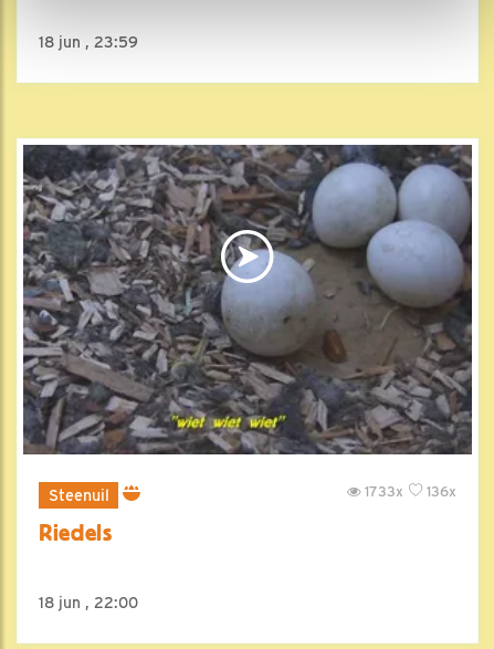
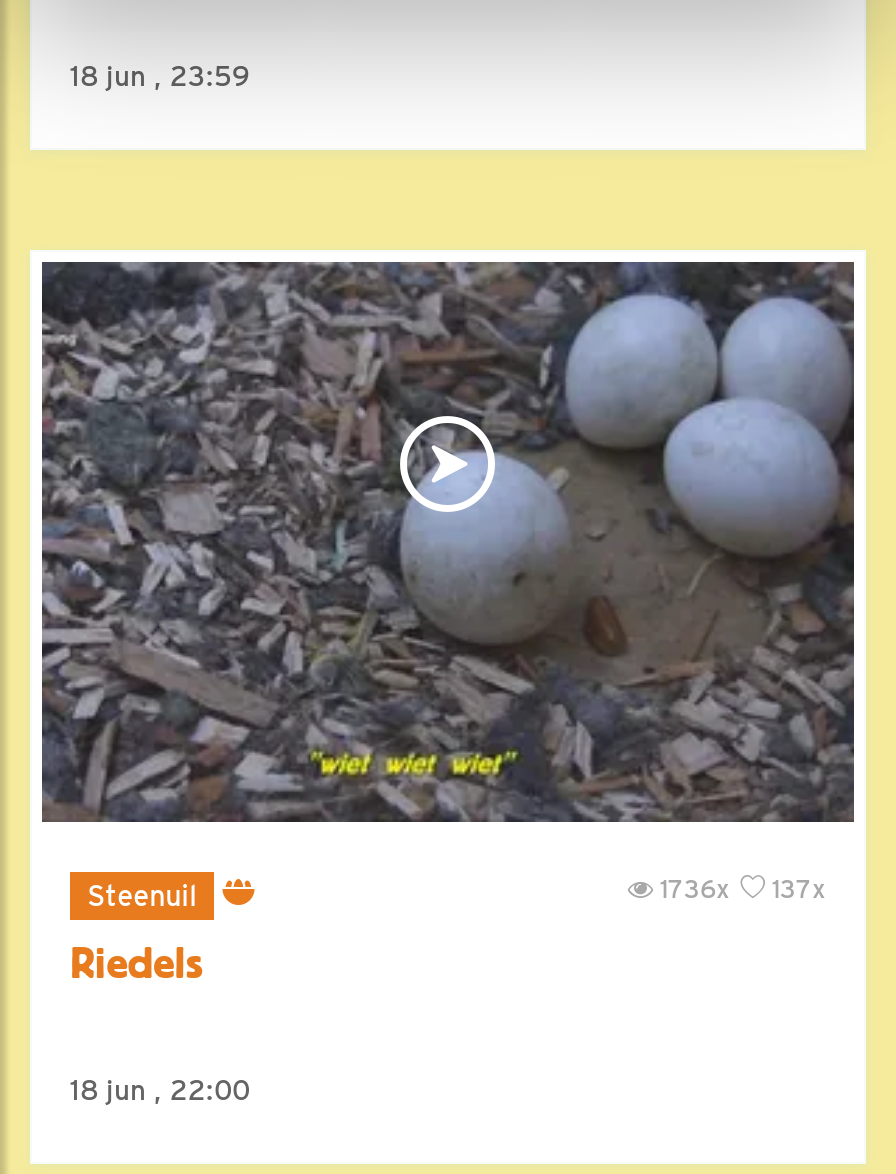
- 136x
- 1733x
+ 137x
+ 1736x
